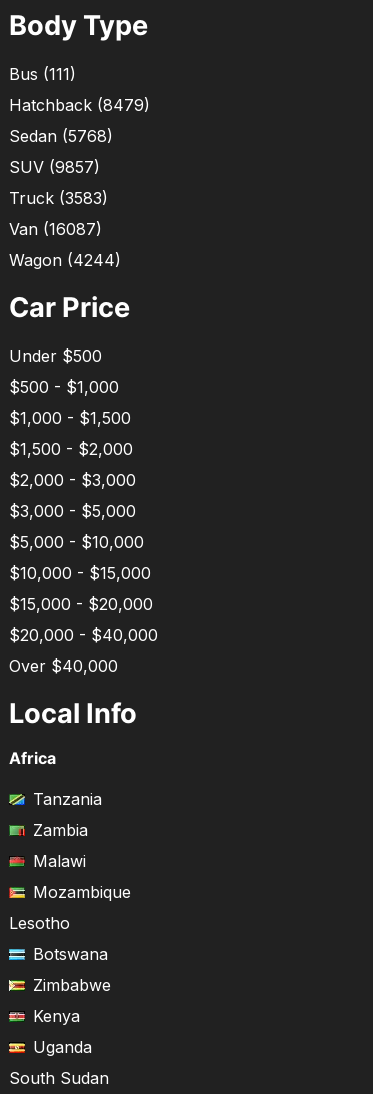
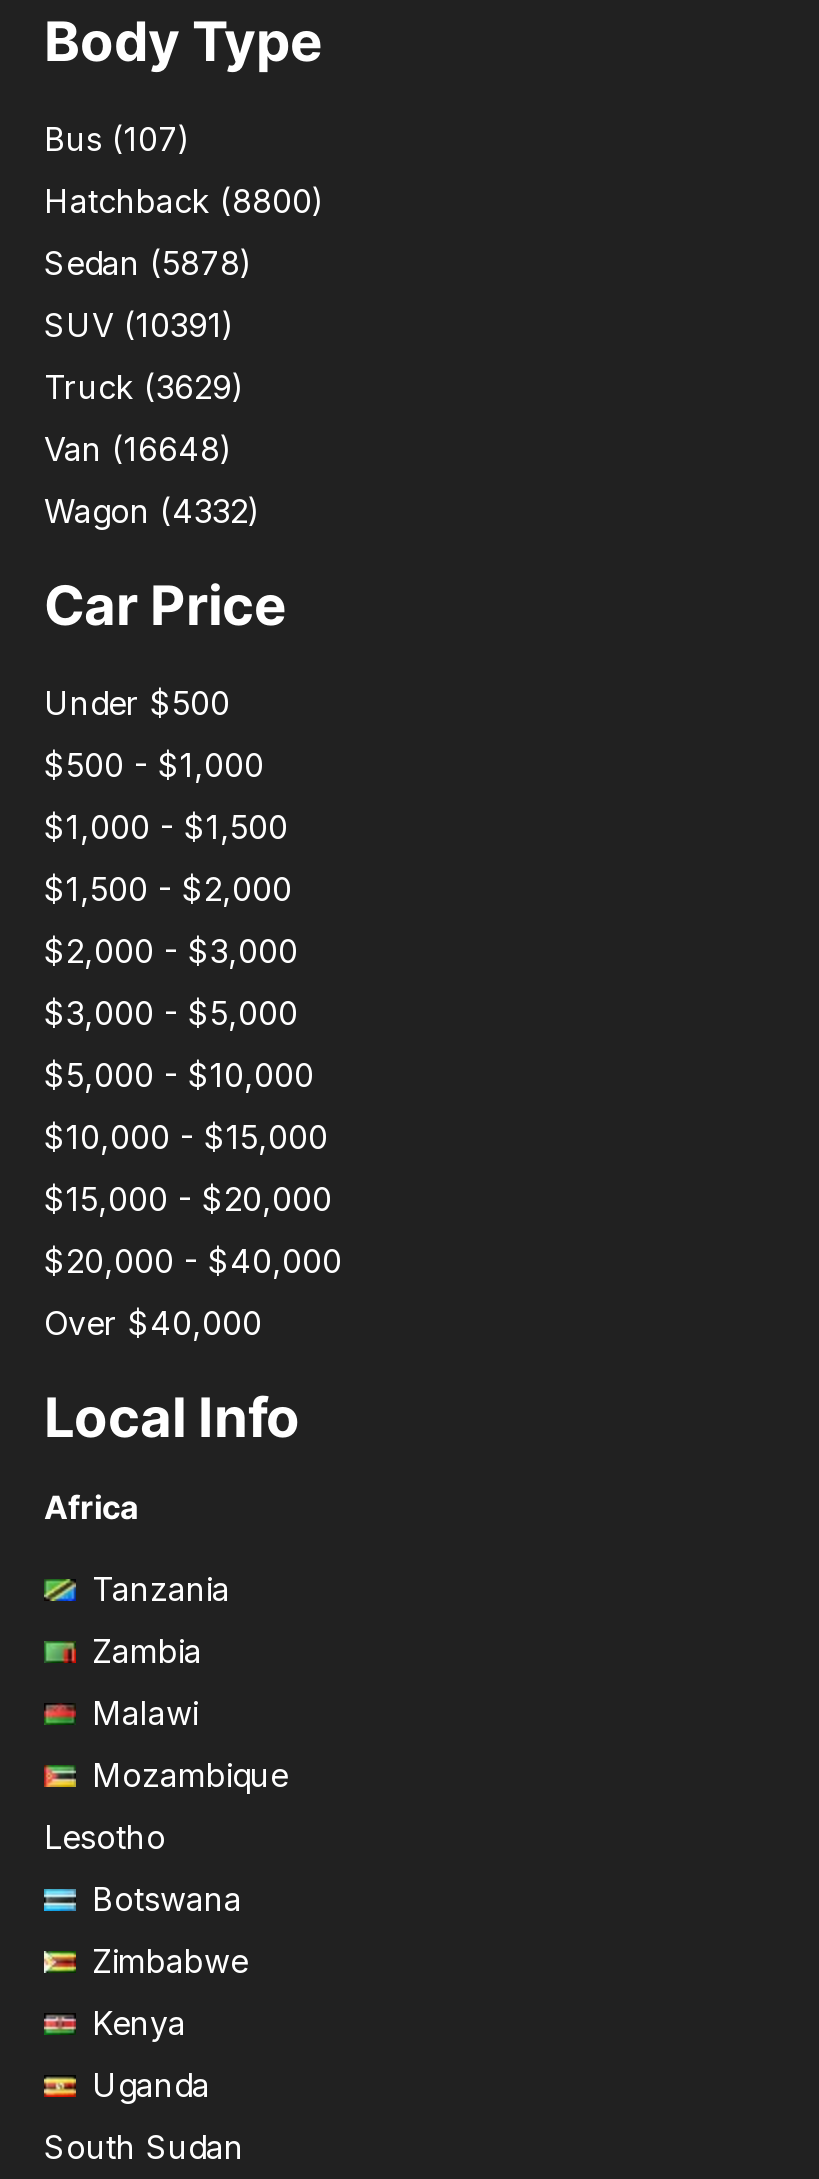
- Bus (111)
+ Bus (107)

- Hatchback (8479)
+ Hatchback (8800)

- Sedan (5768)
+ Sedan (5878)

- SUV (9857)
+ SUV (10391)

- Truck (3583)
+ Truck (3629)

- Van (16087)
+ Van (16648)

- Wagon (4244)
+ Wagon (4332)
